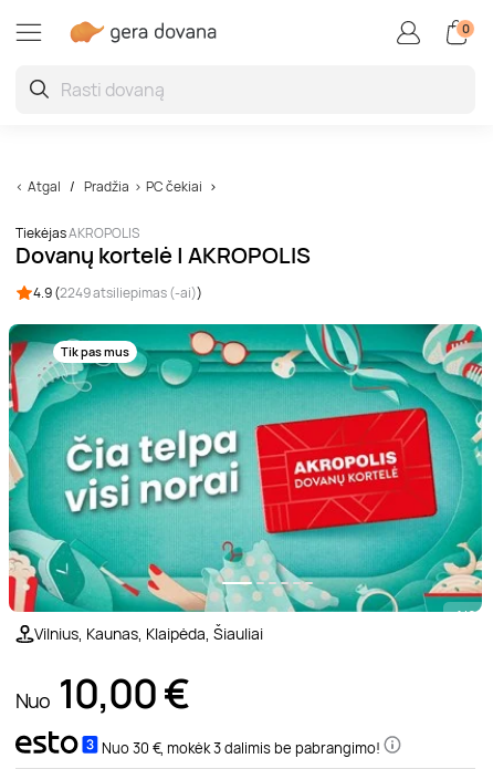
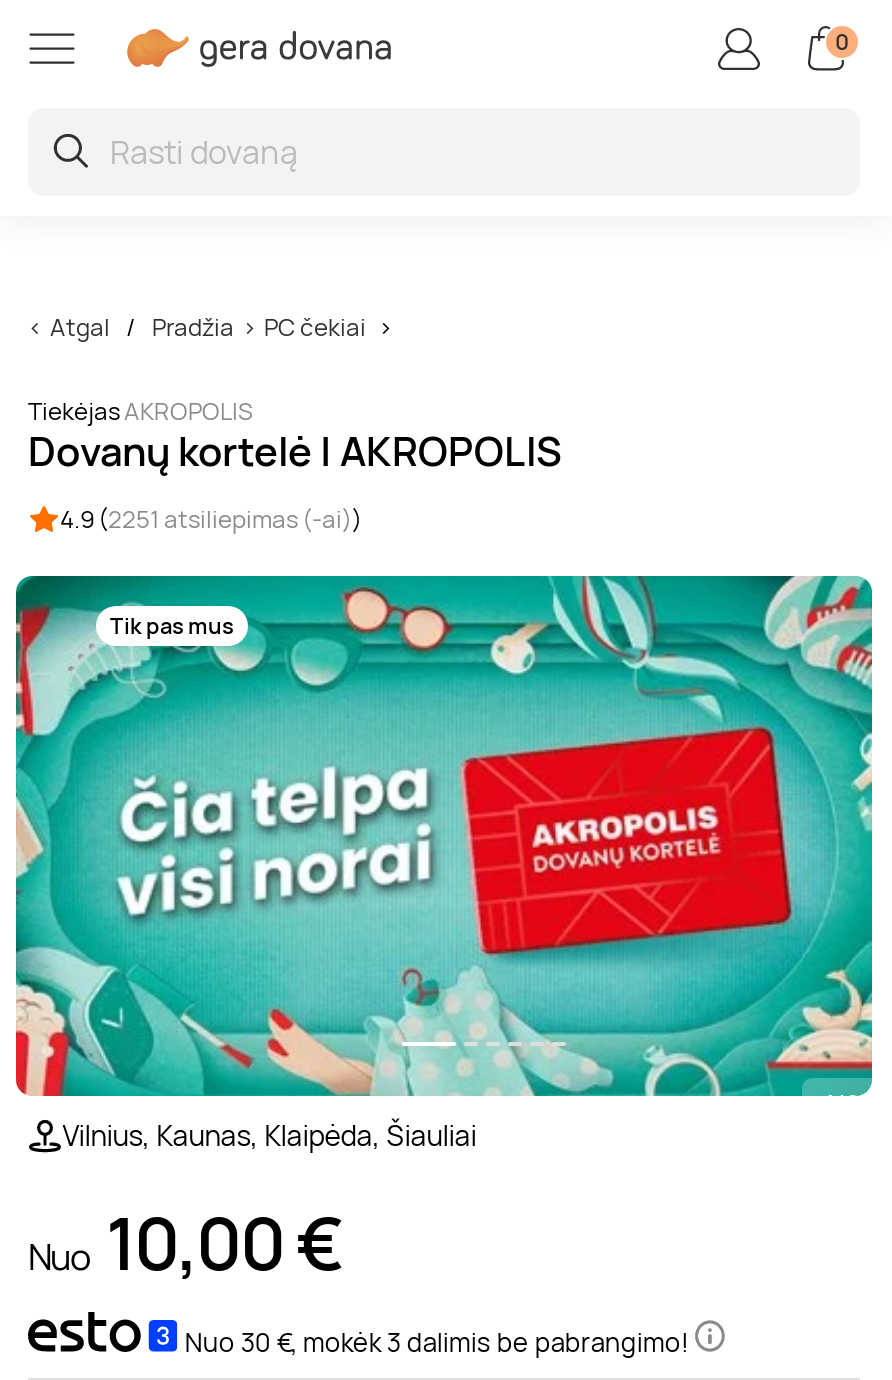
- 4.9 (2249 atsiliepimas (-ai))
+ 4.9 (2251 atsiliepimas (-ai))
